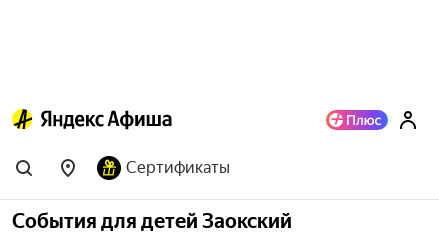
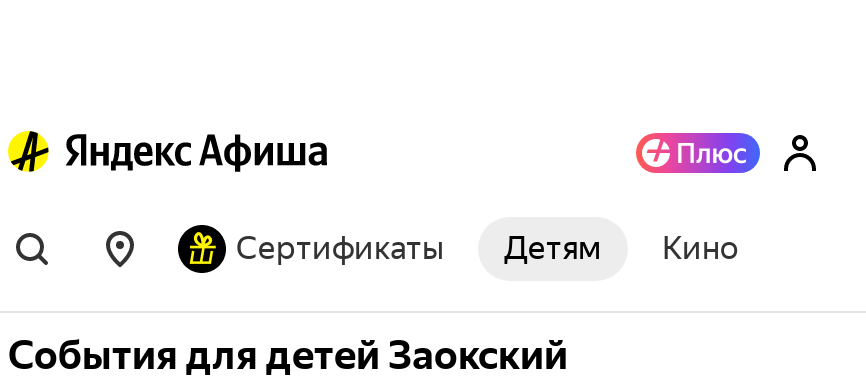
+ Детям
+ Кино
